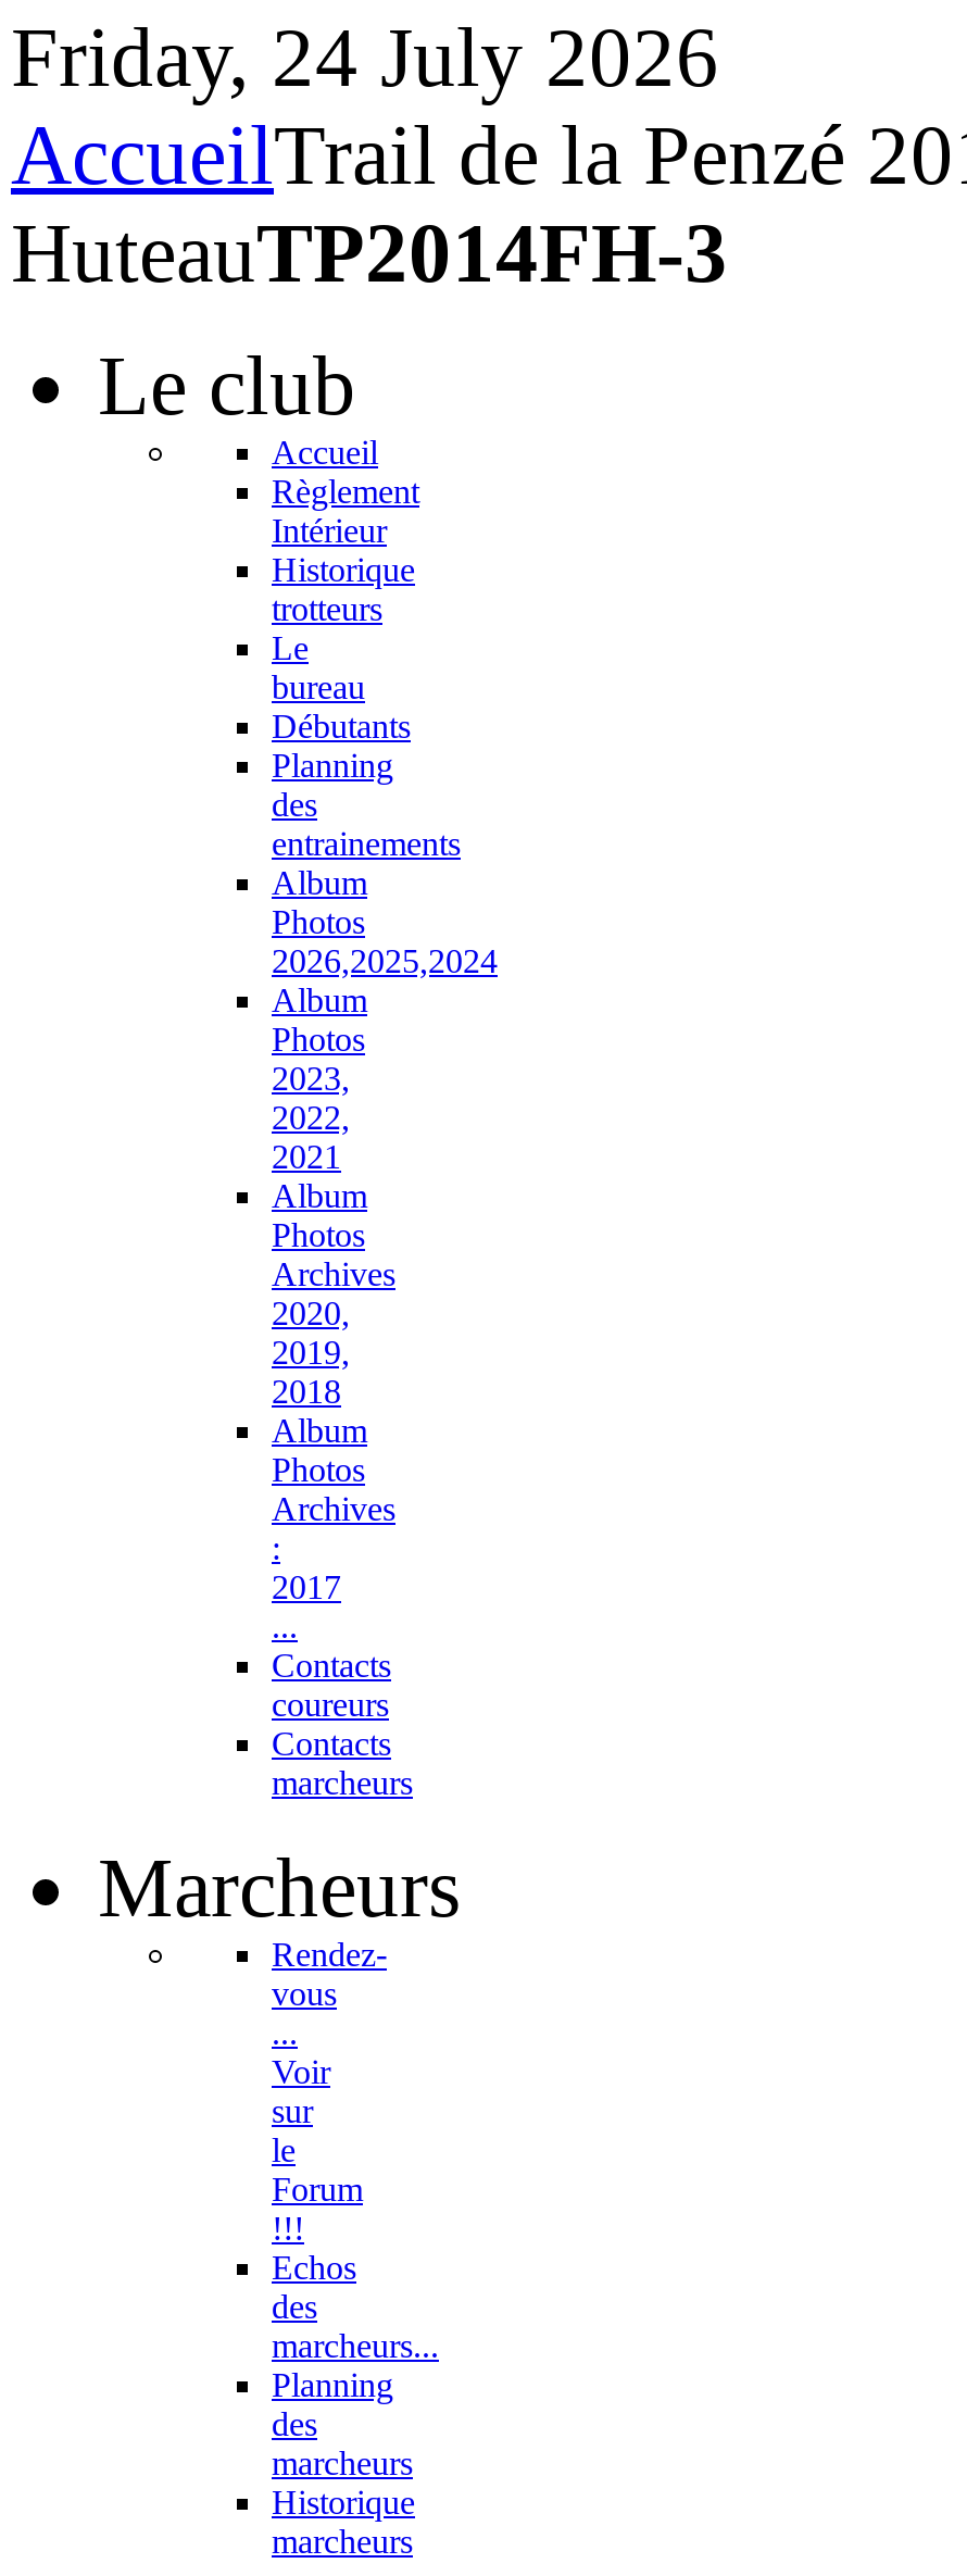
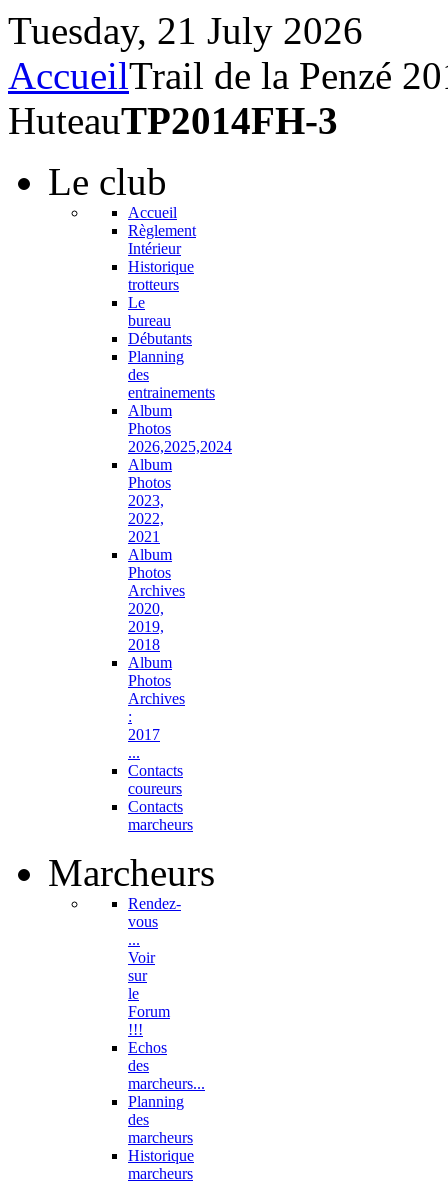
- Friday, 24 July 2026
+ Tuesday, 21 July 2026
